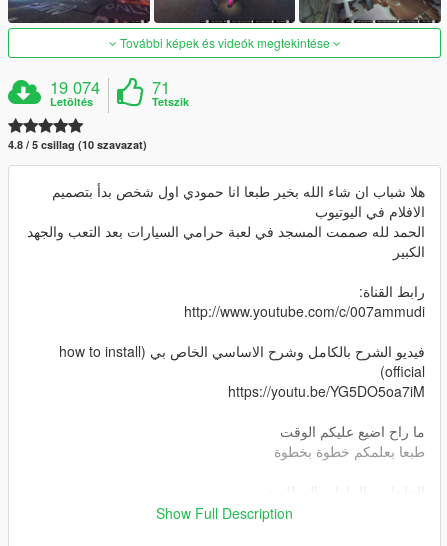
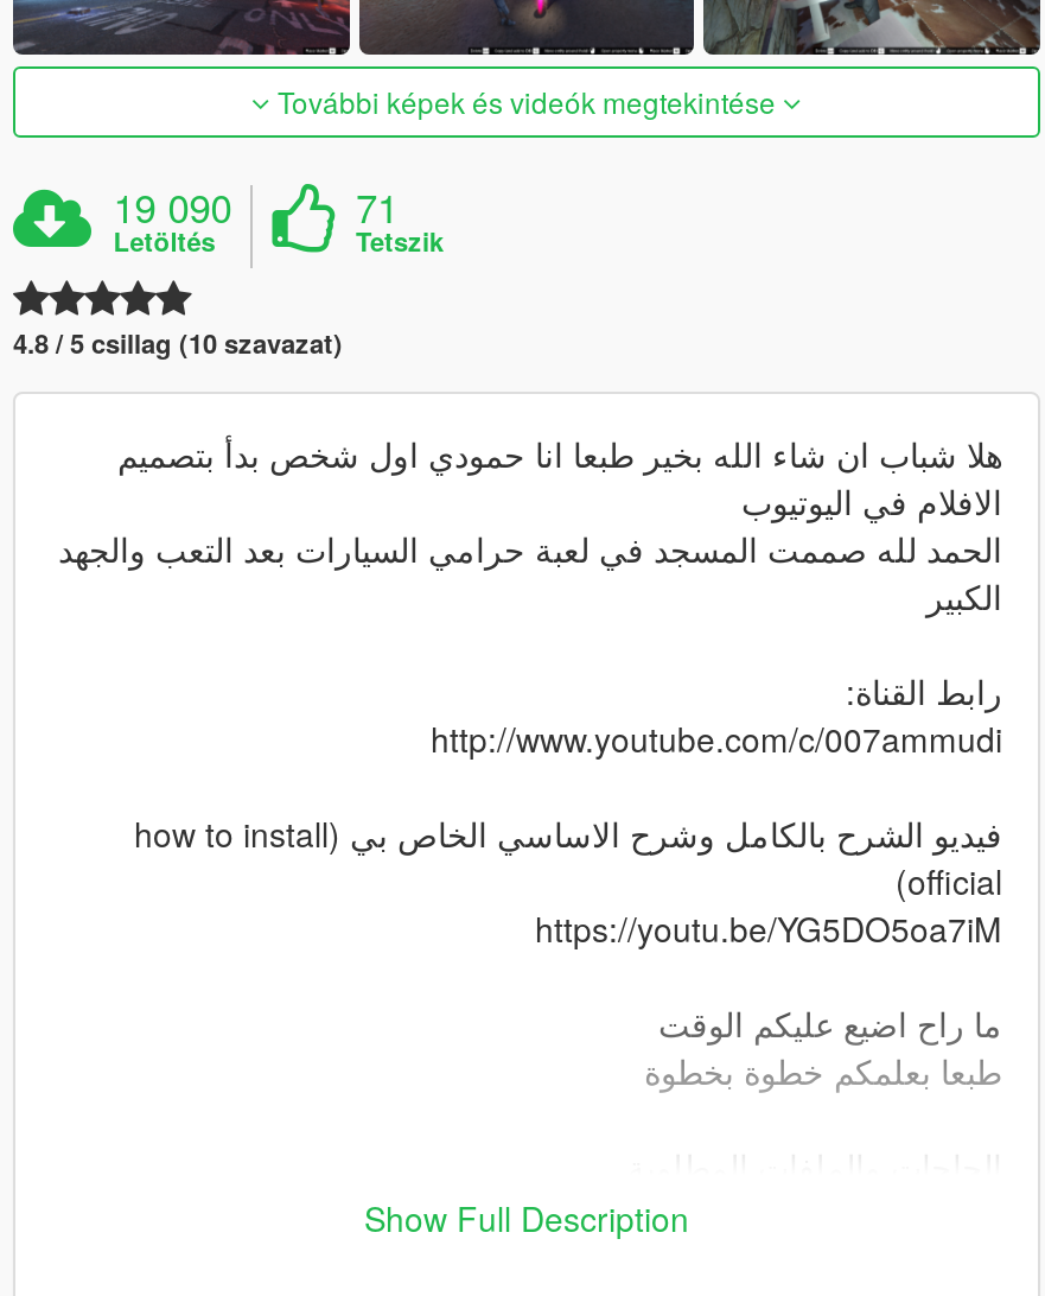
- 19 074
+ 19 090
